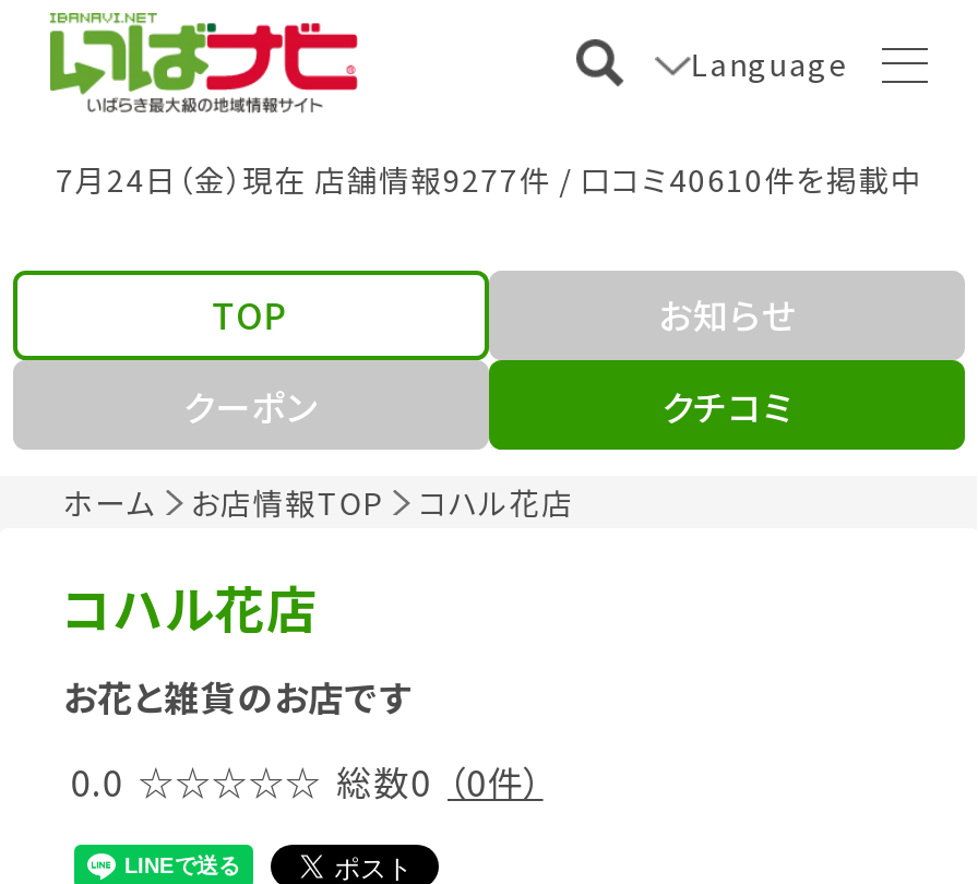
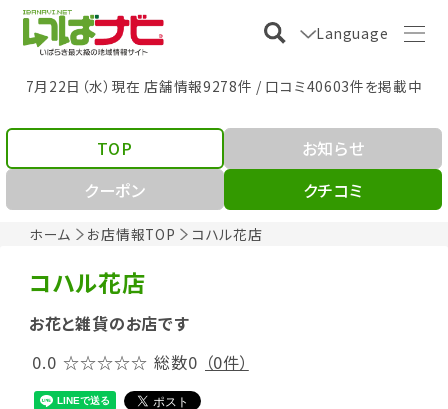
- 7月24日（金）現在 店舗情報9277件 / 口コミ40610件を掲載中
+ 7月22日（水）現在 店舗情報9278件 / 口コミ40603件を掲載中
